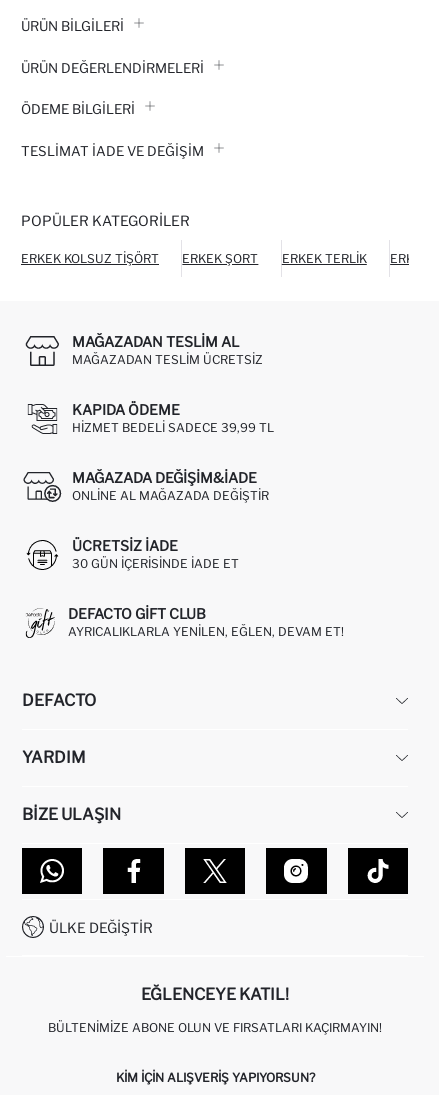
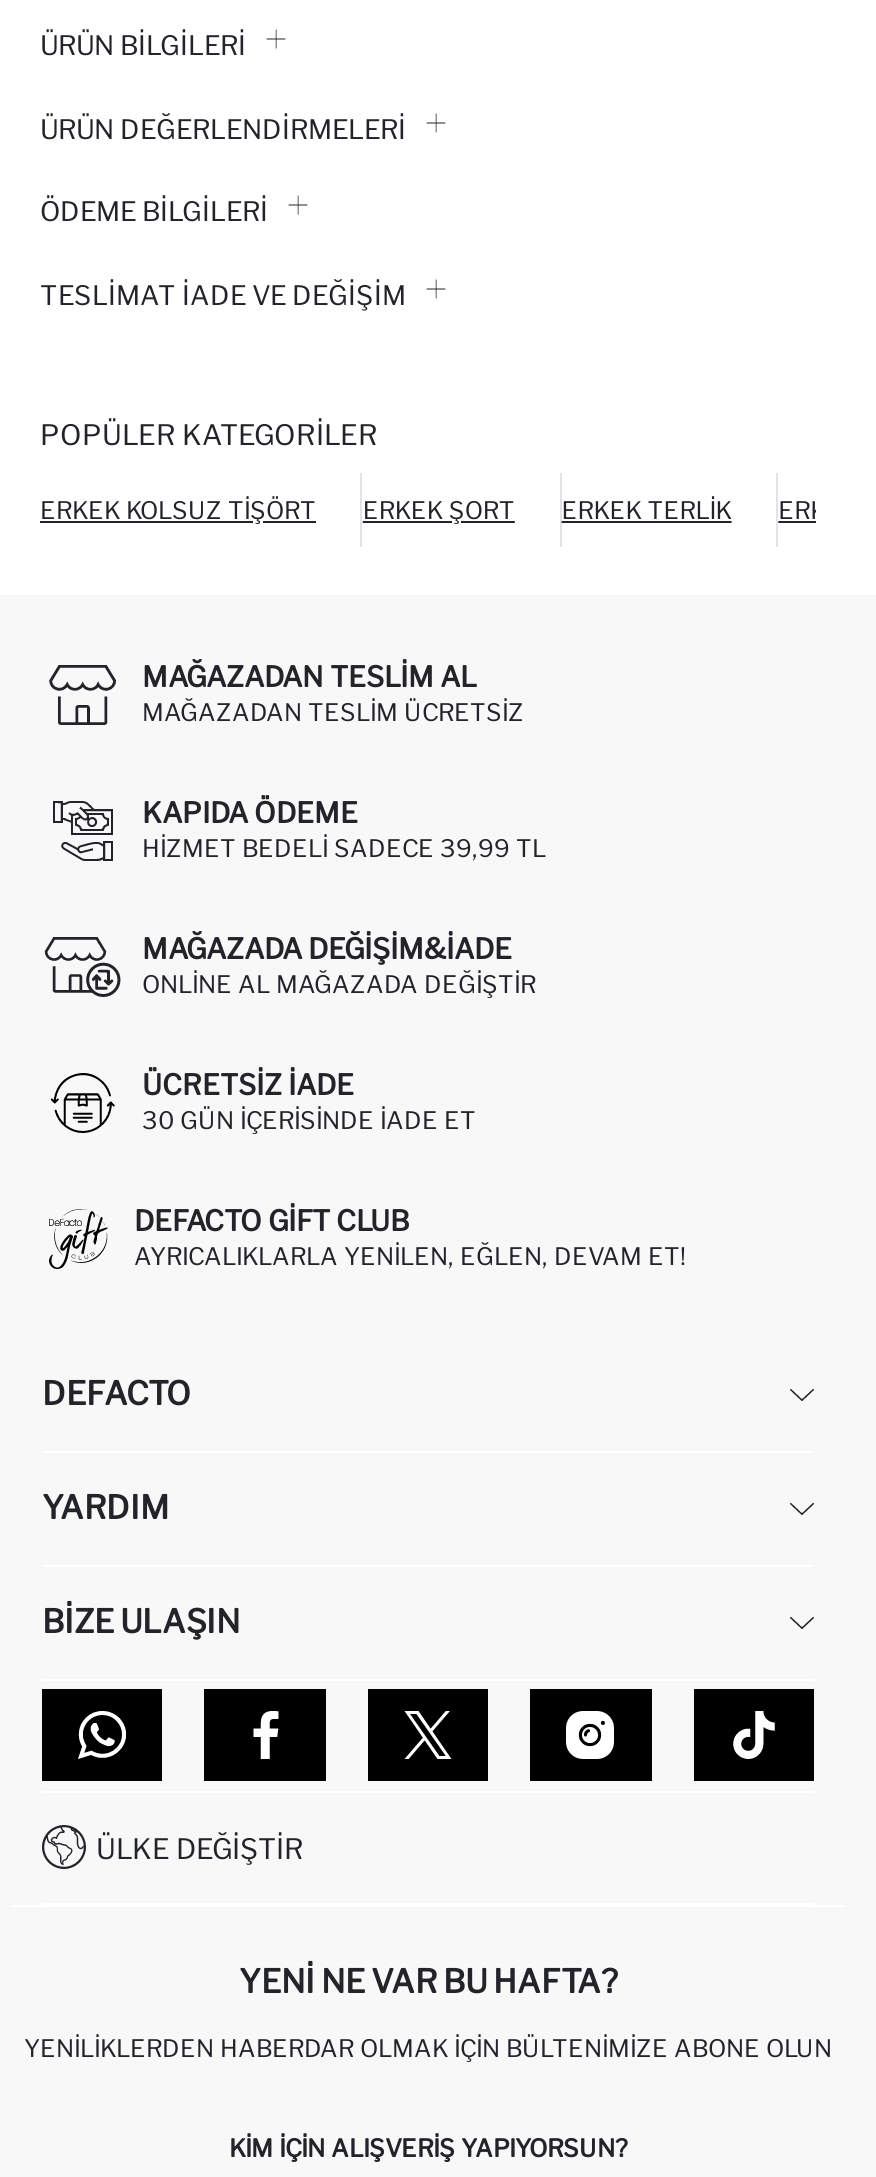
- EĞLENCEYE KATIL!
+ YENI NE VAR BU HAFTA?

- BÜLTENIMIZE ABONE OLUN VE FIRSATLARI KAÇIRMAYIN!
+ YENILIKLERDEN HABERDAR OLMAK İÇIN BÜLTENIMIZE ABONE OLUN
